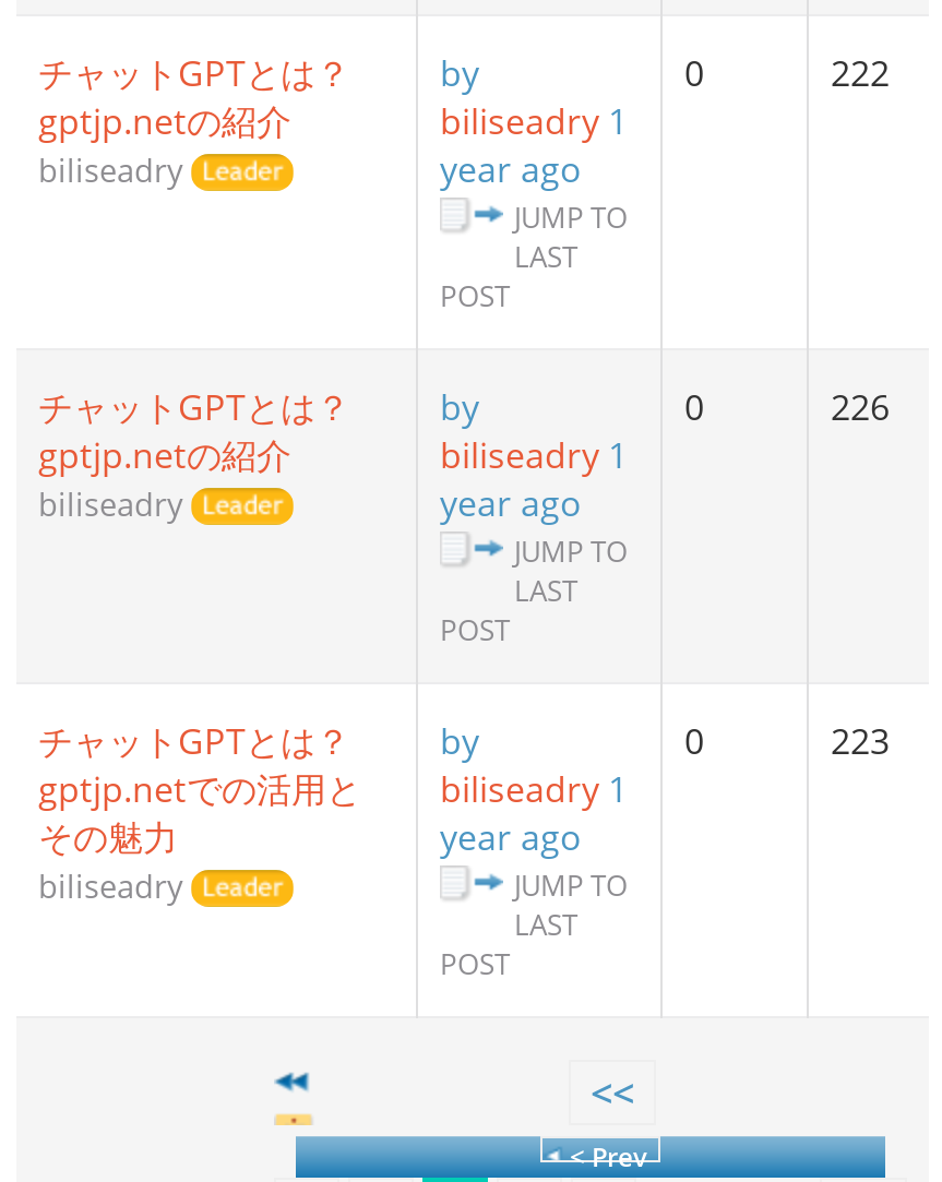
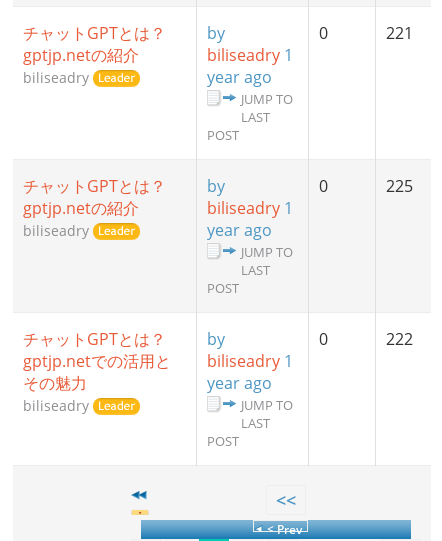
- 222
+ 221

- 226
+ 225

- 223
+ 222
